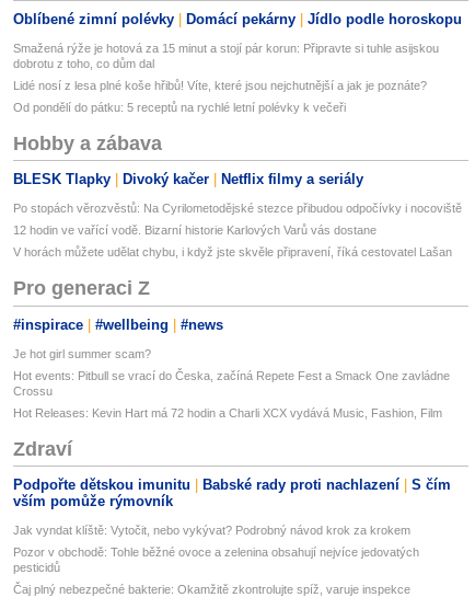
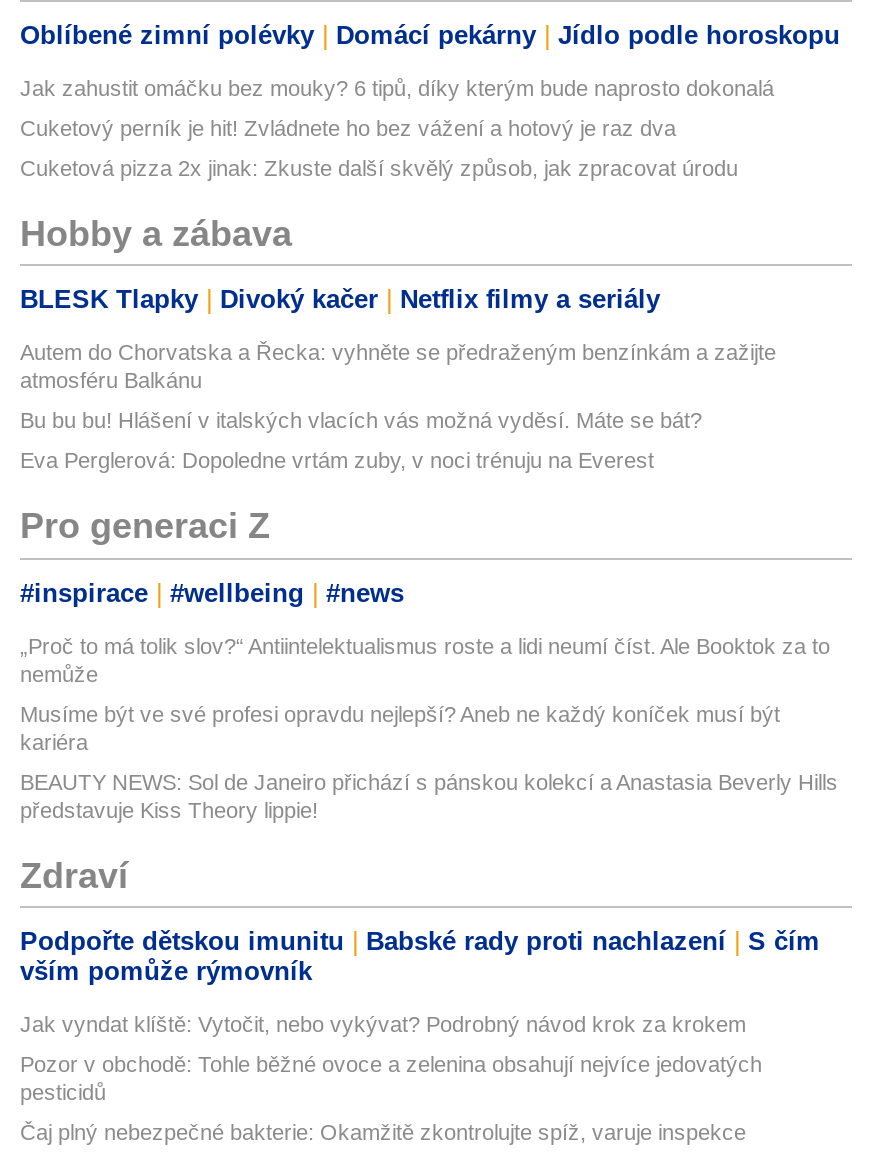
- Smažená rýže je hotová za 15 minut a stojí pár korun: Připravte si tuhle asijskou
- dobrotu z toho, co dům dal
+ Jak zahustit omáčku bez mouky? 6 tipů, díky kterým bude naprosto dokonalá

- Lidé nosí z lesa plné koše hřibů! Víte, které jsou nejchutnější a jak je poznáte?
+ Cuketový perník je hit! Zvládnete ho bez vážení a hotový je raz dva

- Od pondělí do pátku: 5 receptů na rychlé letní polévky k večeři
+ Cuketová pizza 2x jinak: Zkuste další skvělý způsob, jak zpracovat úrodu

- Po stopách věrozvěstů: Na Cyrilometodějské stezce přibudou odpočívky i nocoviště
+ Autem do Chorvatska a Řecka: vyhněte se předraženým benzínkám a zažijte
+ atmosféru Balkánu

- 12 hodin ve vařící vodě. Bizarní historie Karlových Varů vás dostane
+ Bu bu bu! Hlášení v italských vlacích vás možná vyděsí. Máte se bát?

- V horách můžete udělat chybu, i když jste skvěle připravení, říká cestovatel Lašan
+ Eva Perglerová: Dopoledne vrtám zuby, v noci trénuju na Everest

- Je hot girl summer scam?
+ „Proč to má tolik slov?“ Antiintelektualismus roste a lidi neumí číst. Ale Booktok za to
+ nemůže

- Hot events: Pitbull se vrací do Česka, začíná Repete Fest a Smack One zavládne
- Crossu
+ Musíme být ve své profesi opravdu nejlepší? Aneb ne každý koníček musí být
+ kariéra

- Hot Releases: Kevin Hart má 72 hodin a Charli XCX vydává Music, Fashion, Film
+ BEAUTY NEWS: Sol de Janeiro přichází s pánskou kolekcí a Anastasia Beverly Hills
+ představuje Kiss Theory lippie!
